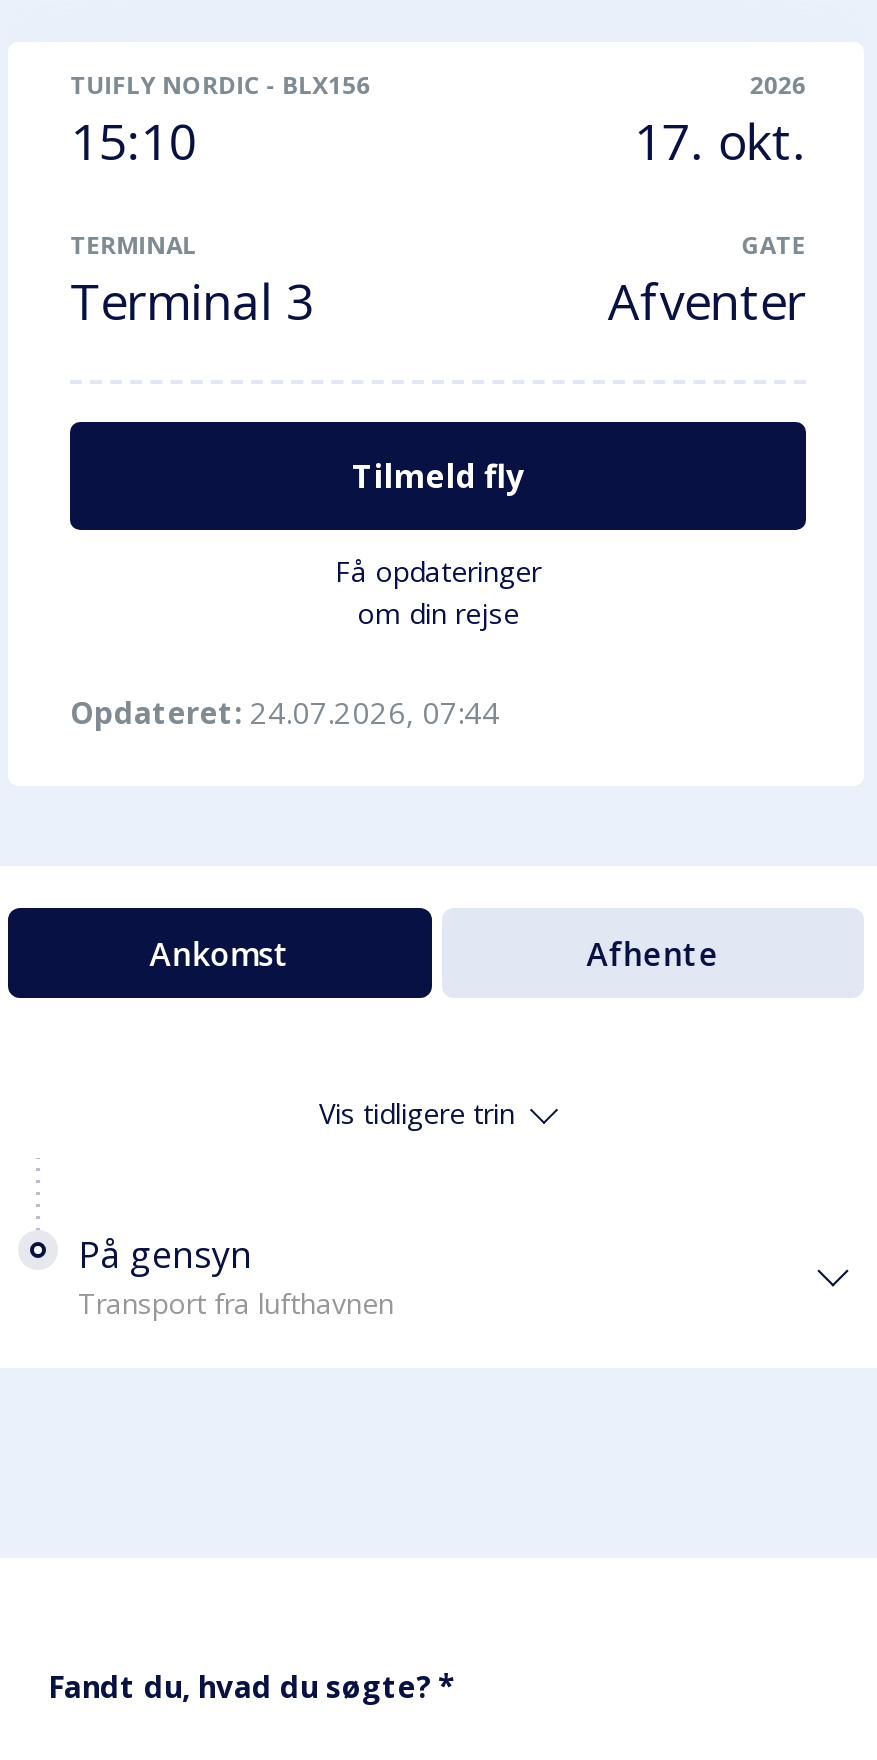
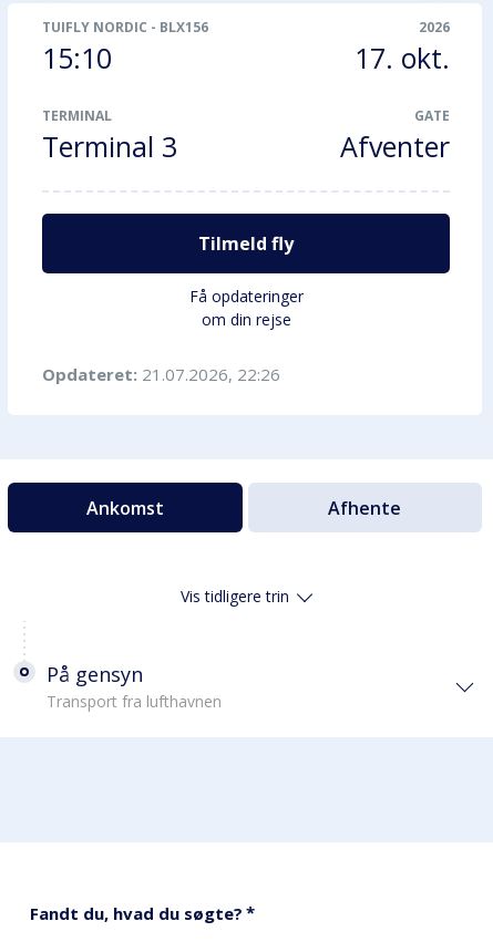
- Opdateret: 24.07.2026, 07:44
+ Opdateret: 21.07.2026, 22:26
